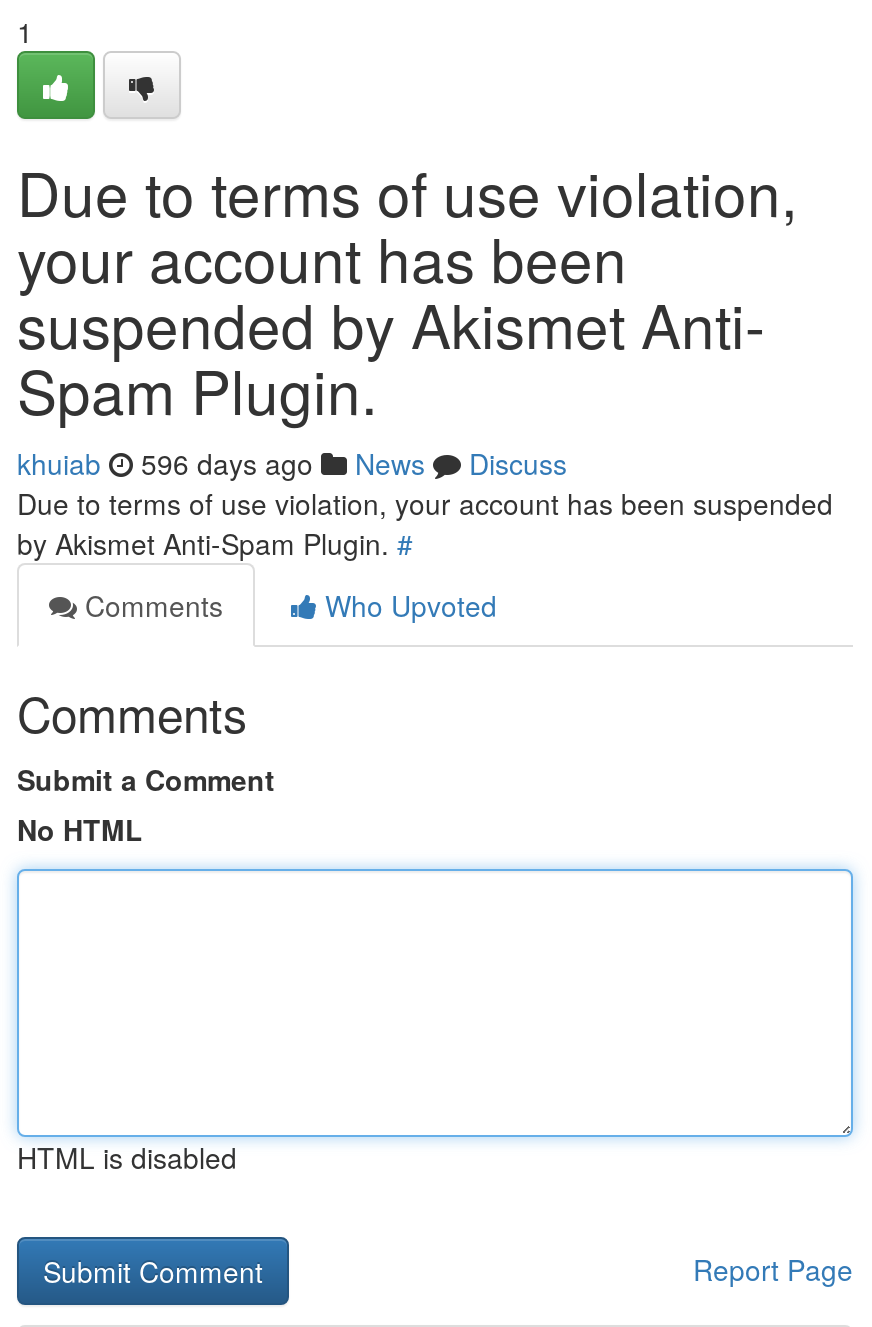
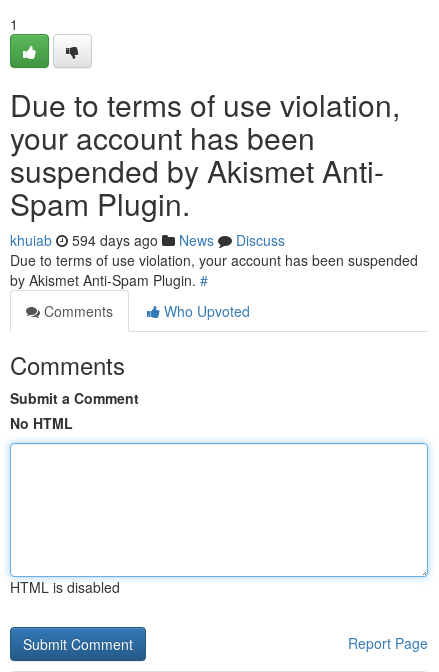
- khuiab 596 days ago News Discuss
+ khuiab 594 days ago News Discuss
